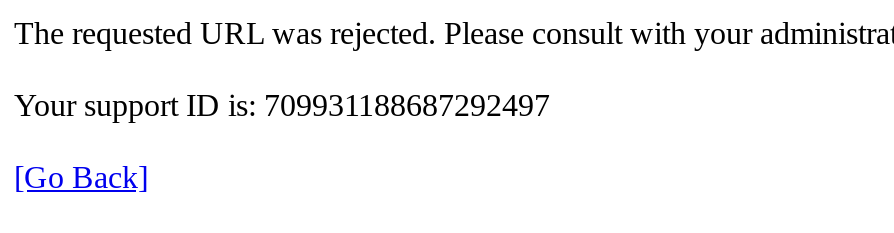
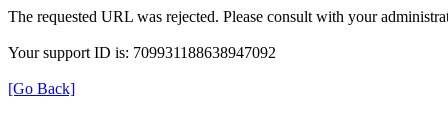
- Your support ID is: 709931188687292497
+ Your support ID is: 709931188638947092
